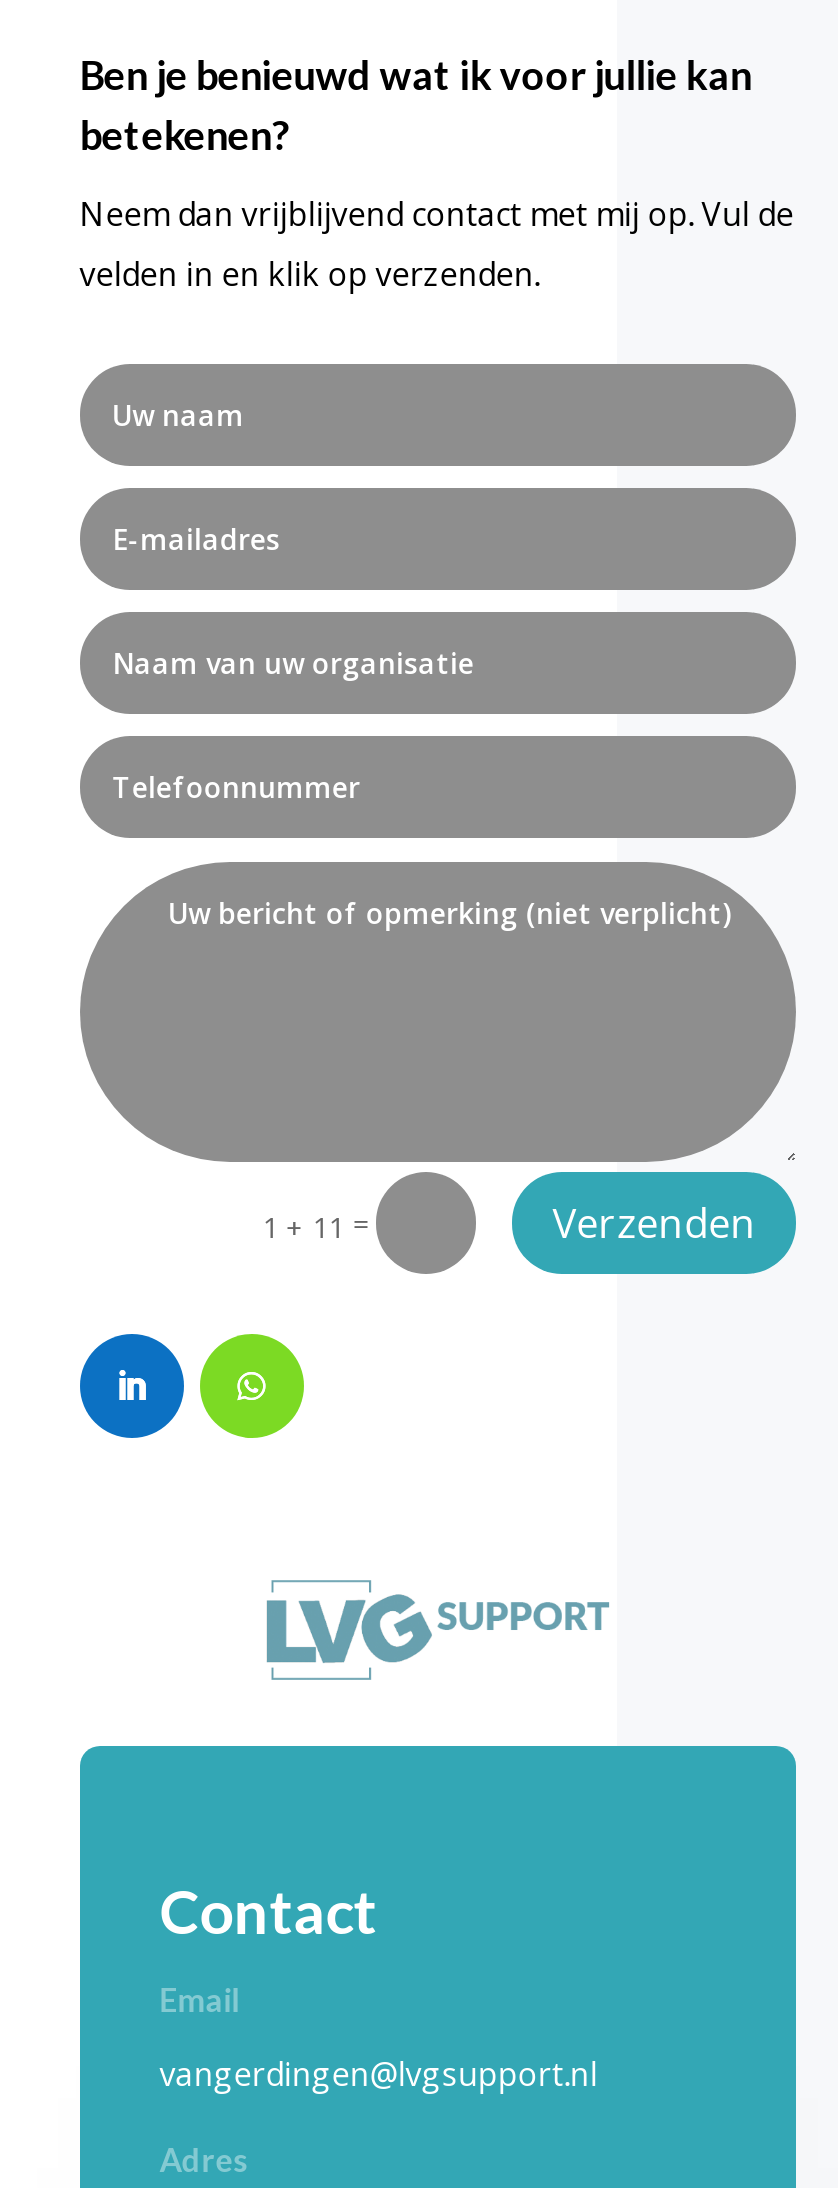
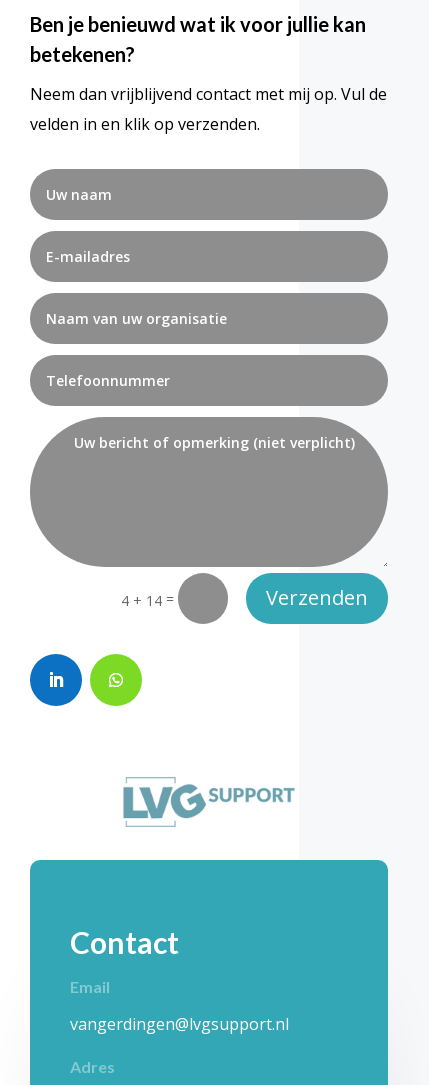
- 1 + 11 =
+ 4 + 14 =
